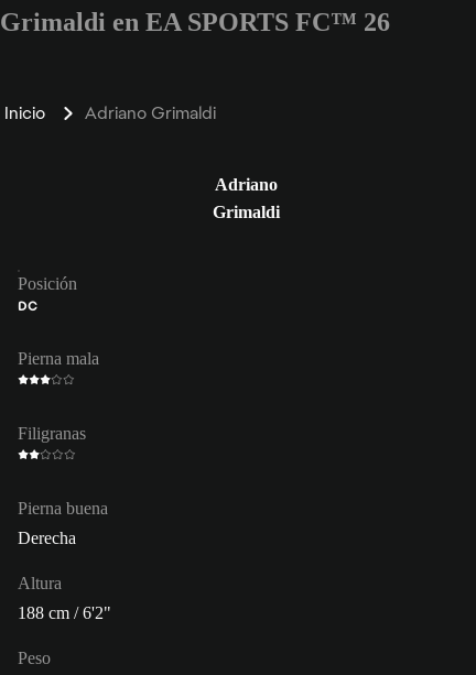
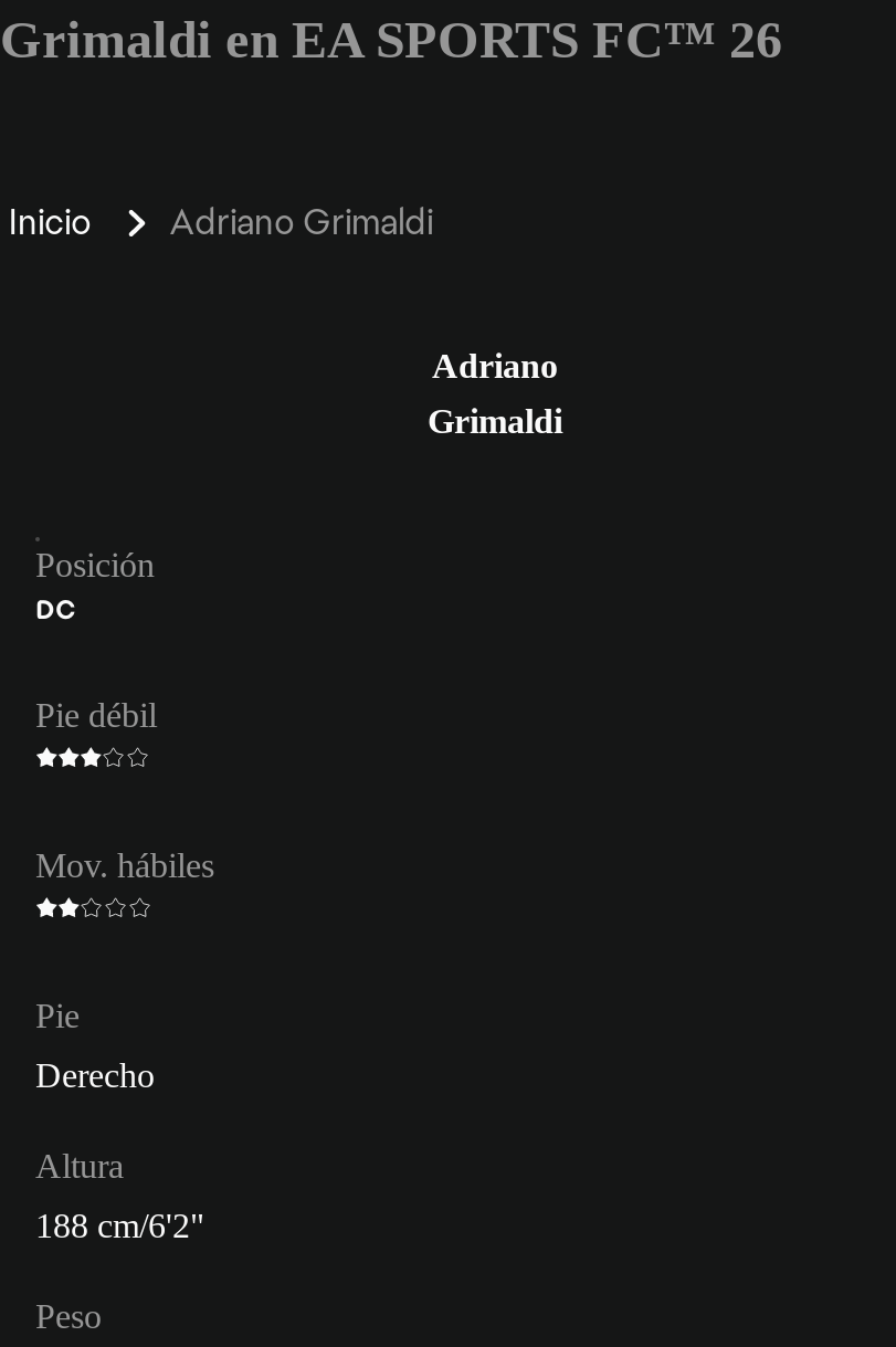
- Pierna mala
+ Pie débil

- Filigranas
+ Mov. hábiles

- Pierna buena
+ Pie

- Derecha
+ Derecho

- 188 cm / 6'2"
+ 188 cm/6'2"
